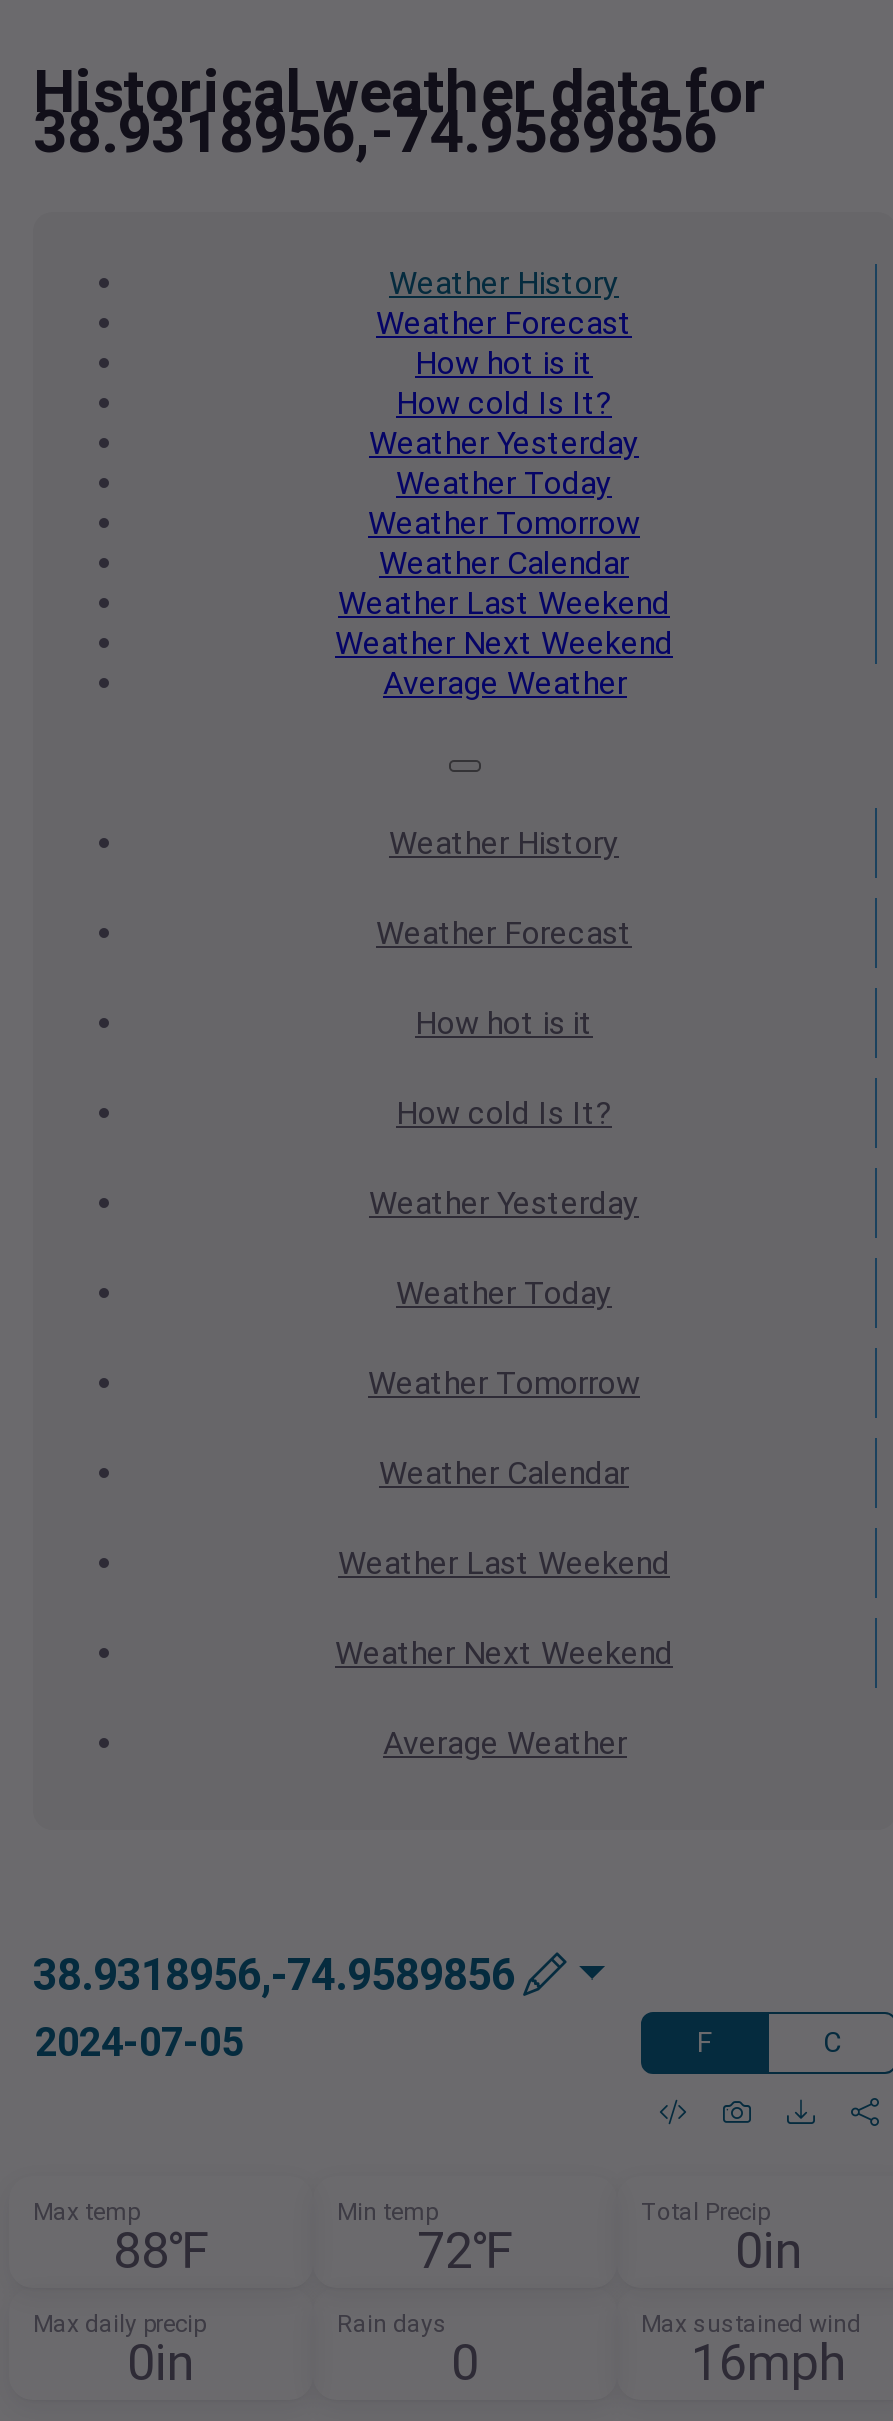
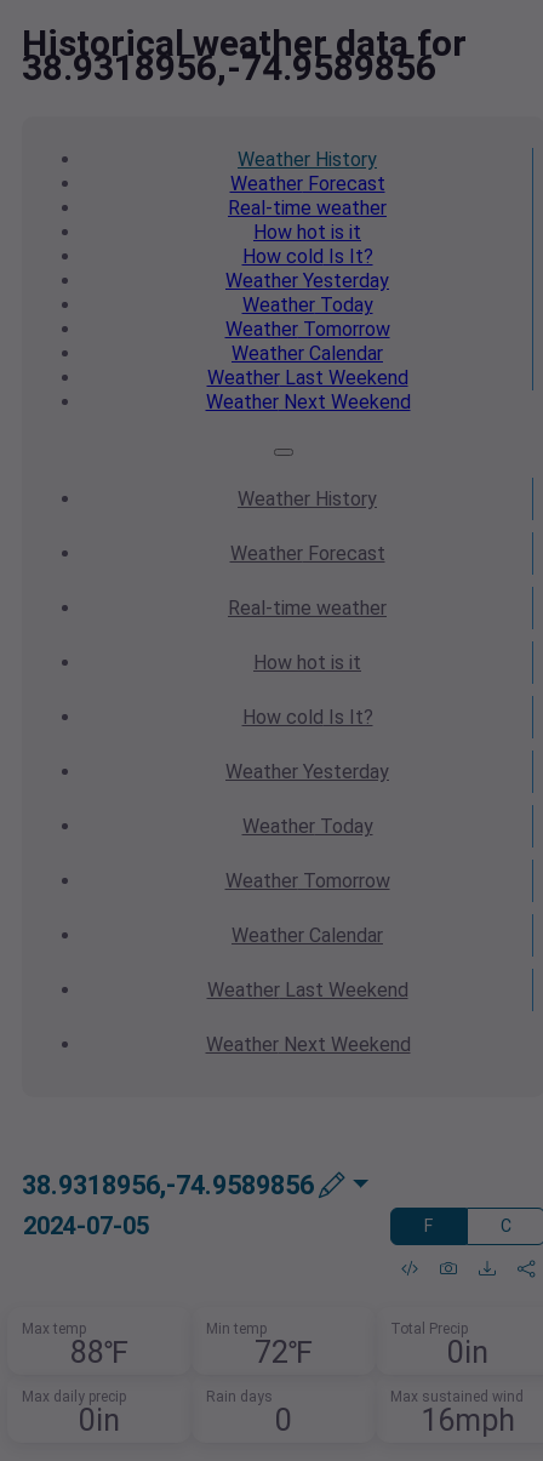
moved down: How hot is it | How cold Is It? | Weather Yesterday | Weather Today | Weather Tomorrow | Weather Calendar | Weather Last Weekend | Weather Next Weekend

+ Real-time weather

- Average Weather

+ Real-time weather

moved down: How hot is it | How cold Is It? | Weather Yesterday | Weather Today | Weather Tomorrow | Weather Calendar | Weather Last Weekend | Weather Next Weekend

- Average Weather
